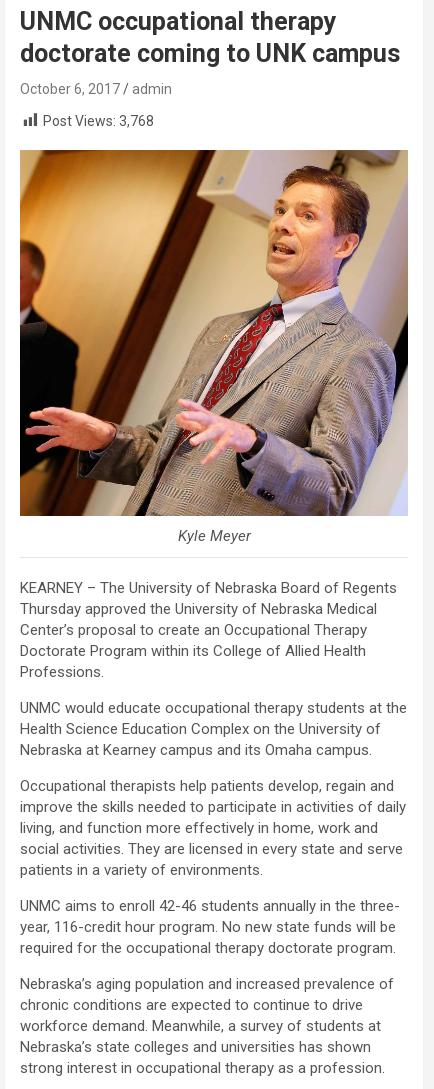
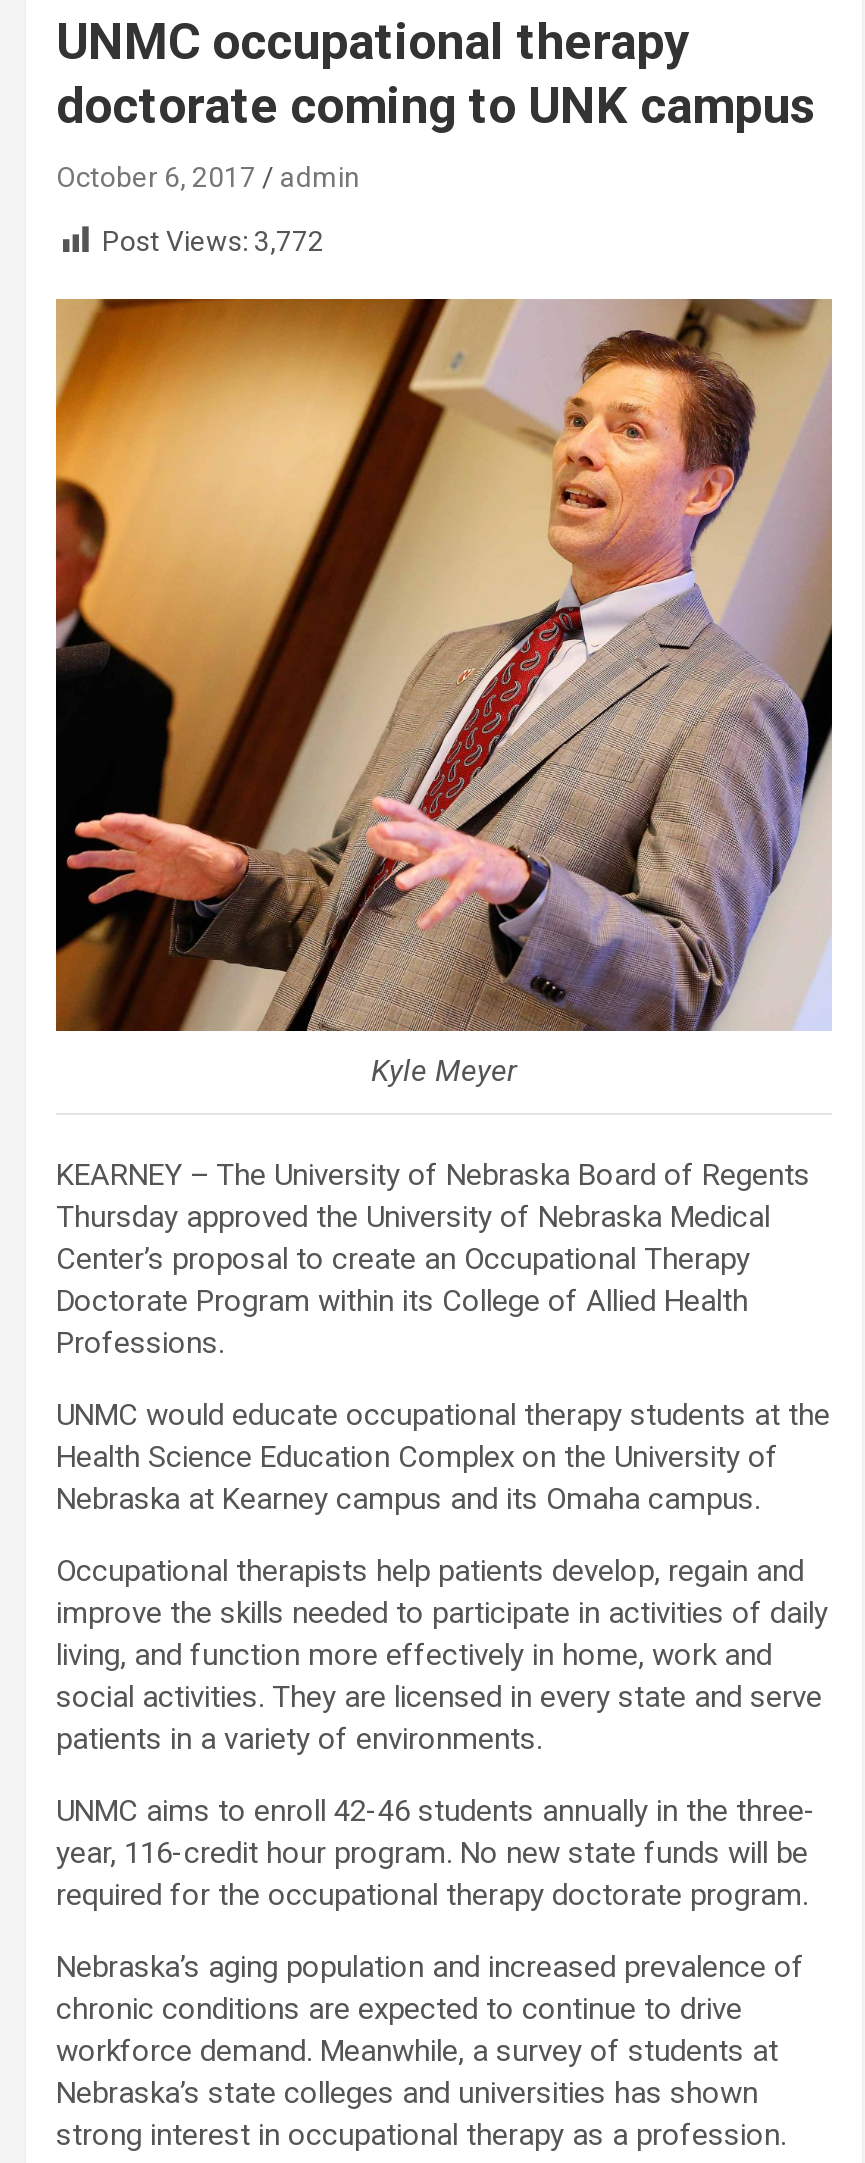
- Post Views: 3,768
+ Post Views: 3,772
